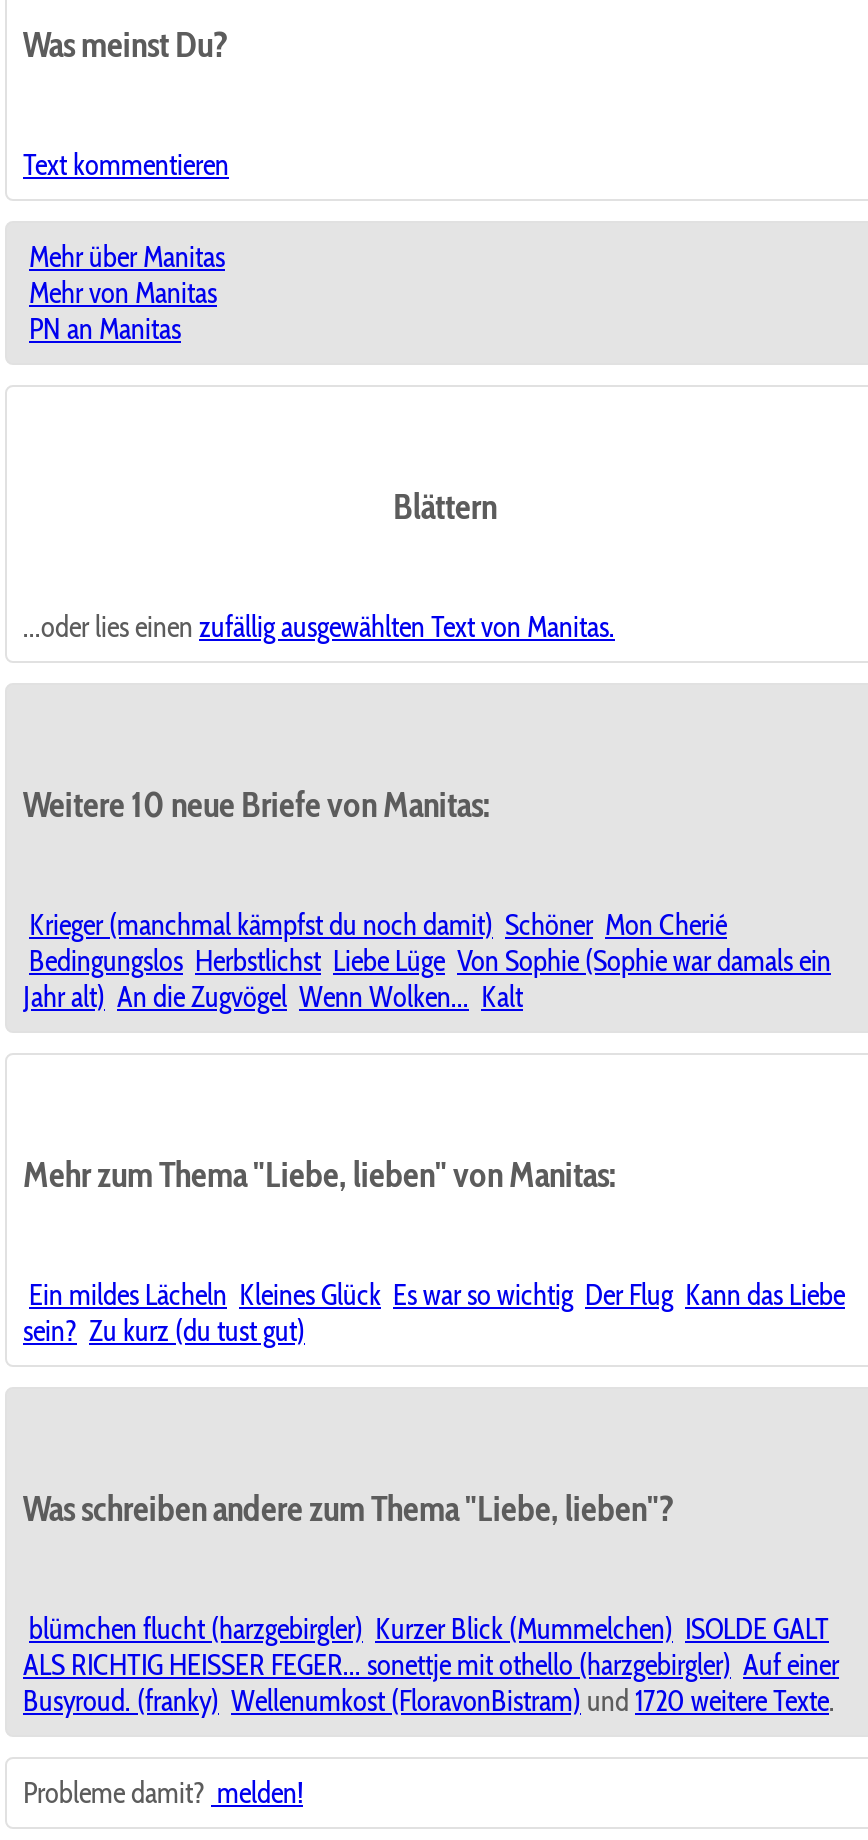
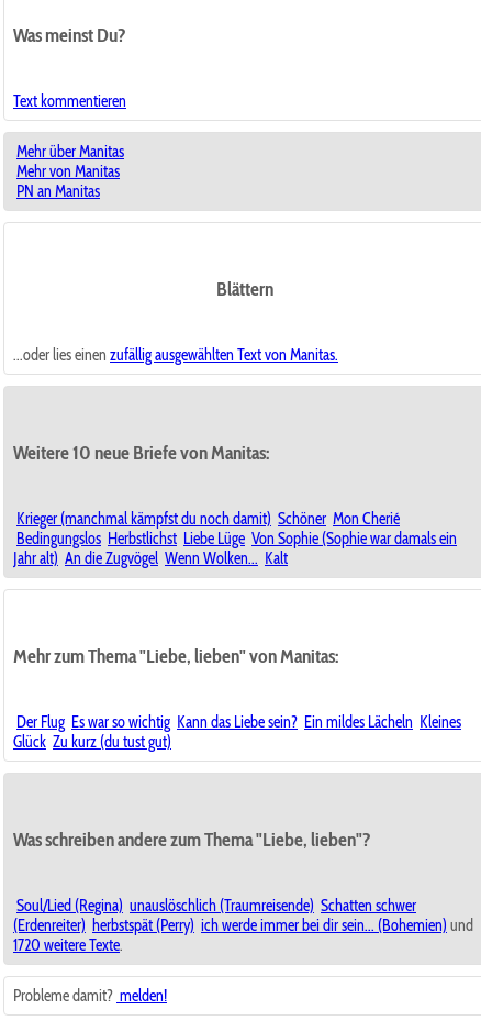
- Ein mildes Lächeln Kleines Glück Es war so wichtig Der Flug Kann das Liebe
- sein? Zu kurz (du tust gut)
+ Der Flug Es war so wichtig Kann das Liebe sein? Ein mildes Lächeln Kleines
+ Glück Zu kurz (du tust gut)

- blümchen flucht (harzgebirgler) Kurzer Blick (Mummelchen) ISOLDE GALT
- ALS RICHTIG HEISSER FEGER... sonettje mit othello (harzgebirgler) Auf einer
- Busyroud. (franky) Wellenumkost (FloravonBistram) und1720 weitere Texte.
+ Soul/Lied (Regina) unauslöschlich (Traumreisende) Schatten schwer
+ (Erdenreiter) herbstspät (Perry) ich werde immer bei dir sein... (Bohemien) und
+ 1720 weitere Texte.
